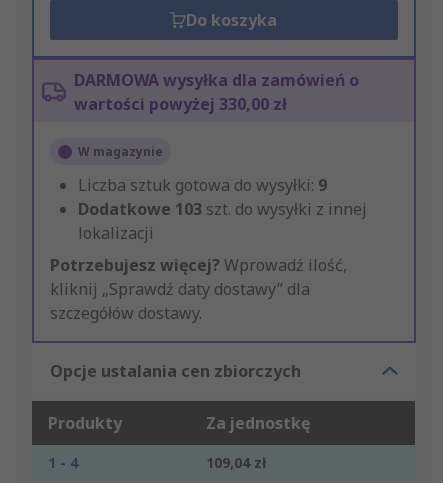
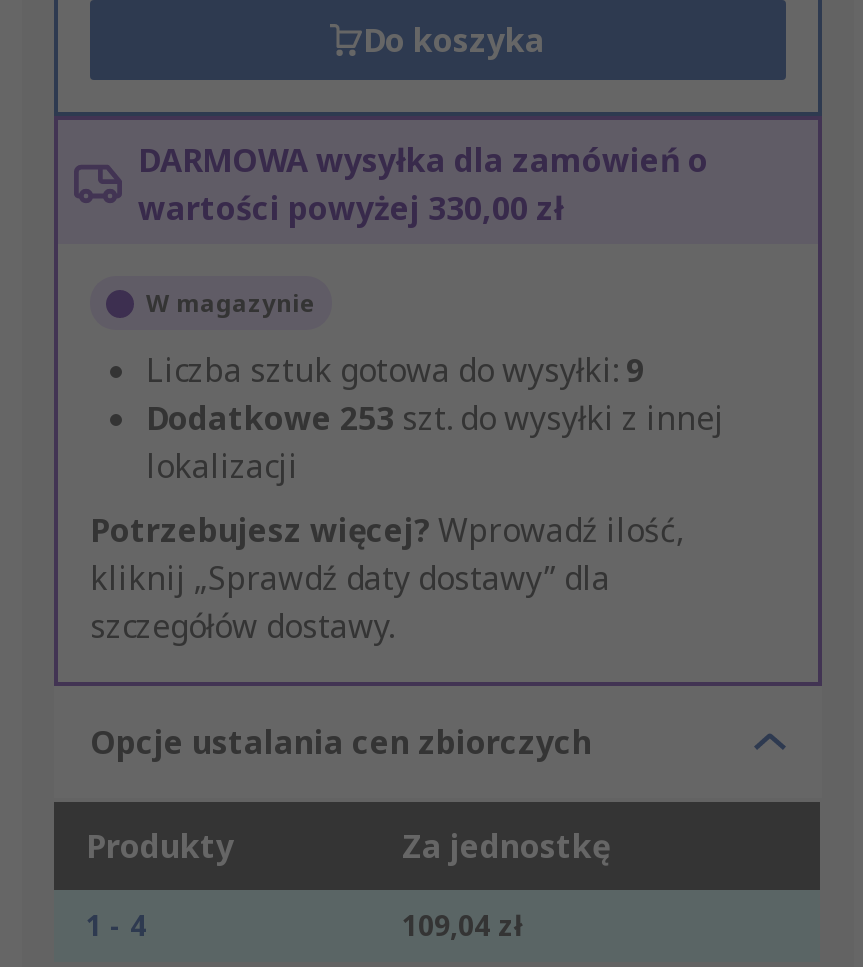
- Dodatkowe 103 szt. do wysyłki z innej
+ Dodatkowe 253 szt. do wysyłki z innej
